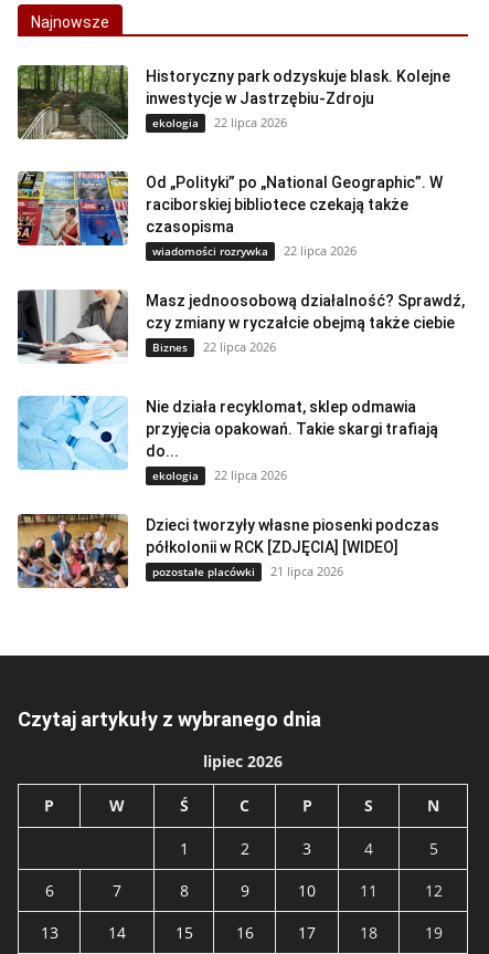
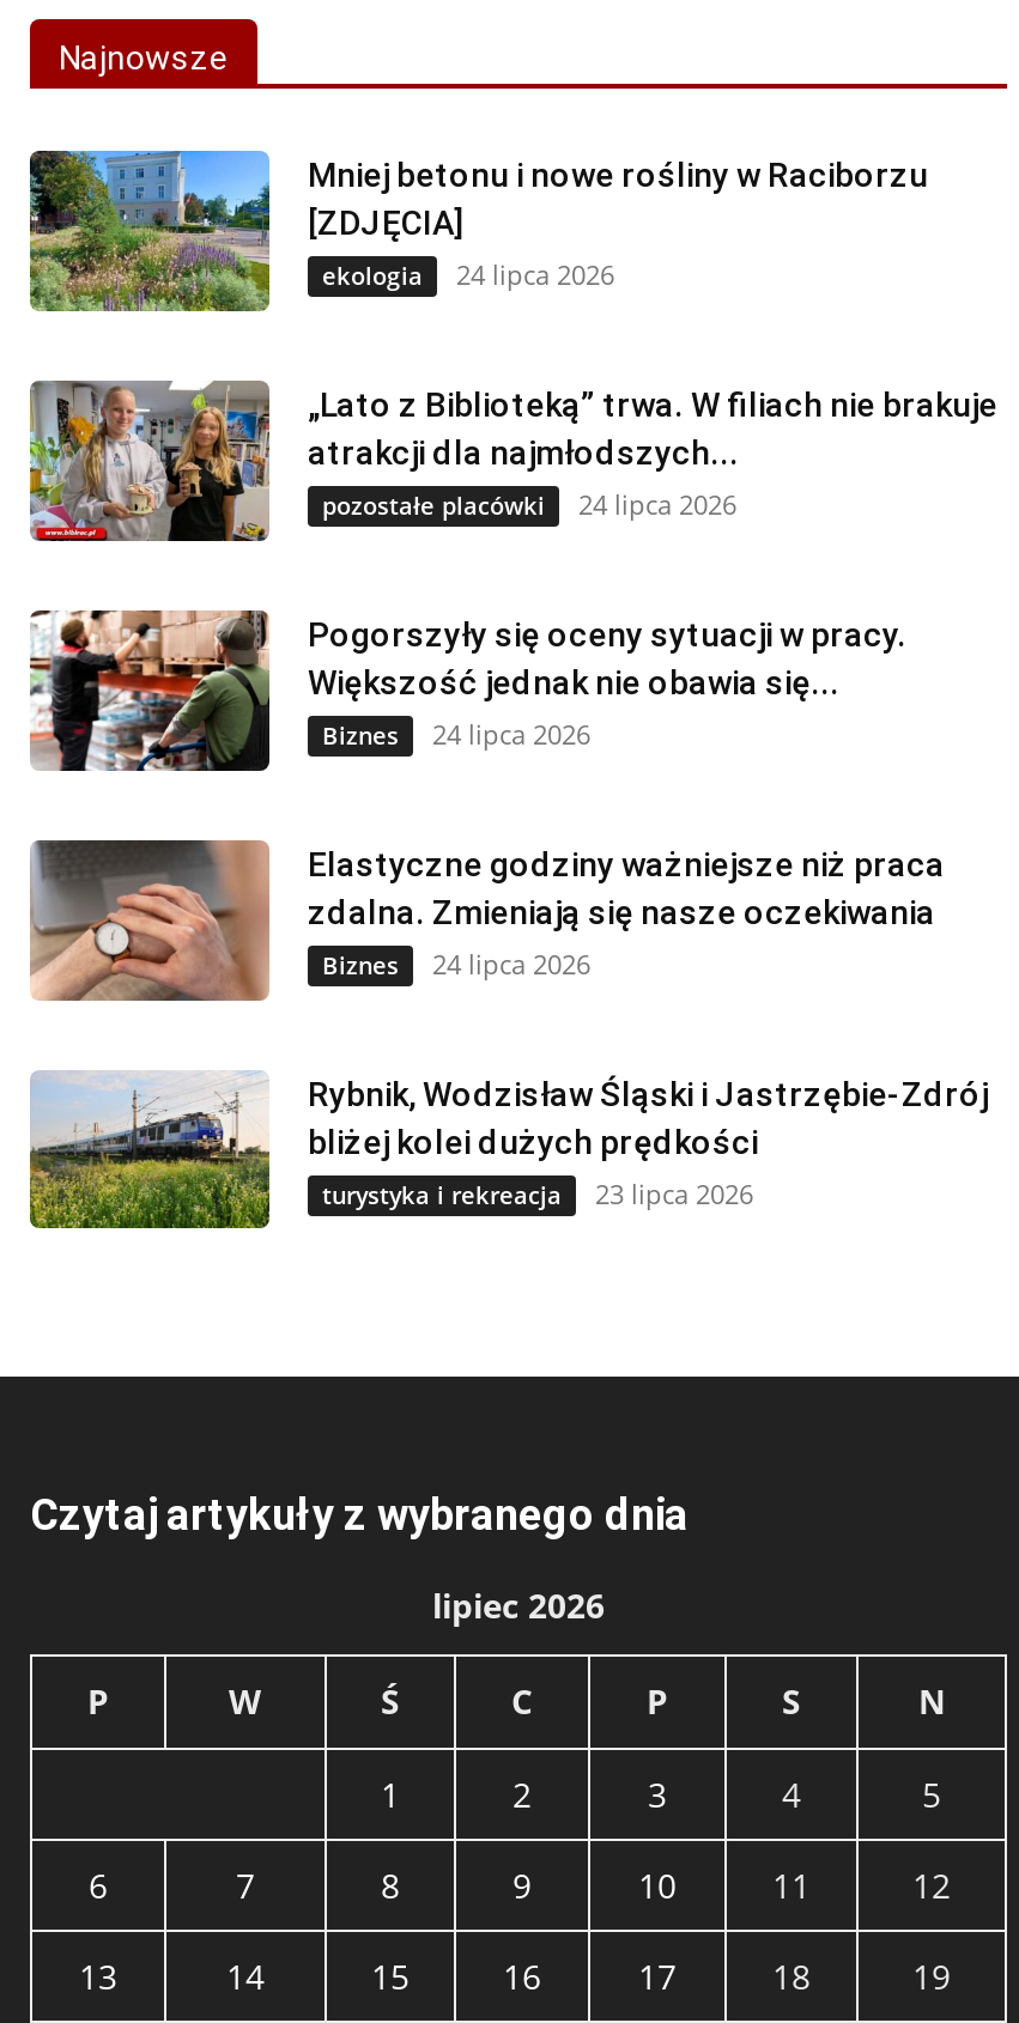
- [image]
- Historyczny park odzyskuje blask. Kolejne
- inwestycje w Jastrzębiu-Zdroju
+ [image]
+ Mniej betonu i nowe rośliny w Raciborzu
+ [ZDJĘCIA]

- ekologia 22 lipca 2026
+ ekologia 24 lipca 2026

- [image]
- Od „Polityki” po „National Geographic”. W
- raciborskiej bibliotece czekają także
- czasopisma
- wiadomości rozrywka
- 22 lipca 2026
+ [image]
+ „Lato z Biblioteką” trwa. W filiach nie brakuje
+ atrakcji dla najmłodszych...
+ 24 lipca 2026

- [image]
- Masz jednoosobową działalność? Sprawdź,
- czy zmiany w ryczałcie obejmą także ciebie
+ [image]
+ Pogorszyły się oceny sytuacji w pracy.
+ Większość jednak nie obawia się...

- Biznes 22 lipca 2026
+ Biznes 24 lipca 2026

- [image]
- Nie działa recyklomat, sklep odmawia
- przyjęcia opakowań. Takie skargi trafiają
- do...
- ekologia
- 22 lipca 2026
+ [image]
+ Elastyczne godziny ważniejsze niż praca
+ zdalna. Zmieniają się nasze oczekiwania
+ Biznes
+ 24 lipca 2026

- [image]
- Dzieci tworzyły własne piosenki podczas
- półkolonii w RCK [ZDJĘCIA] [WIDEO]
- 21 lipca 2026
+ [image]
+ Rybnik, Wodzisław Śląski i Jastrzębie-Zdrój
+ bliżej kolei dużych prędkości
+ turystyka i rekreacja
+ 23 lipca 2026

moved up: pozostałe placówki
